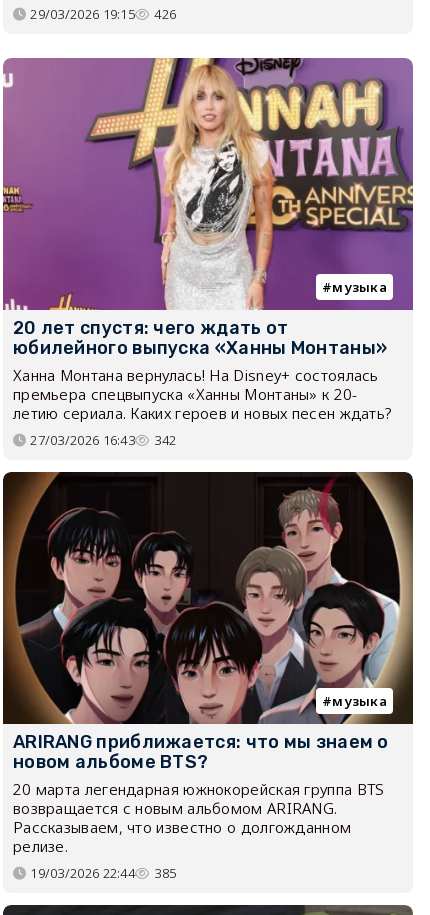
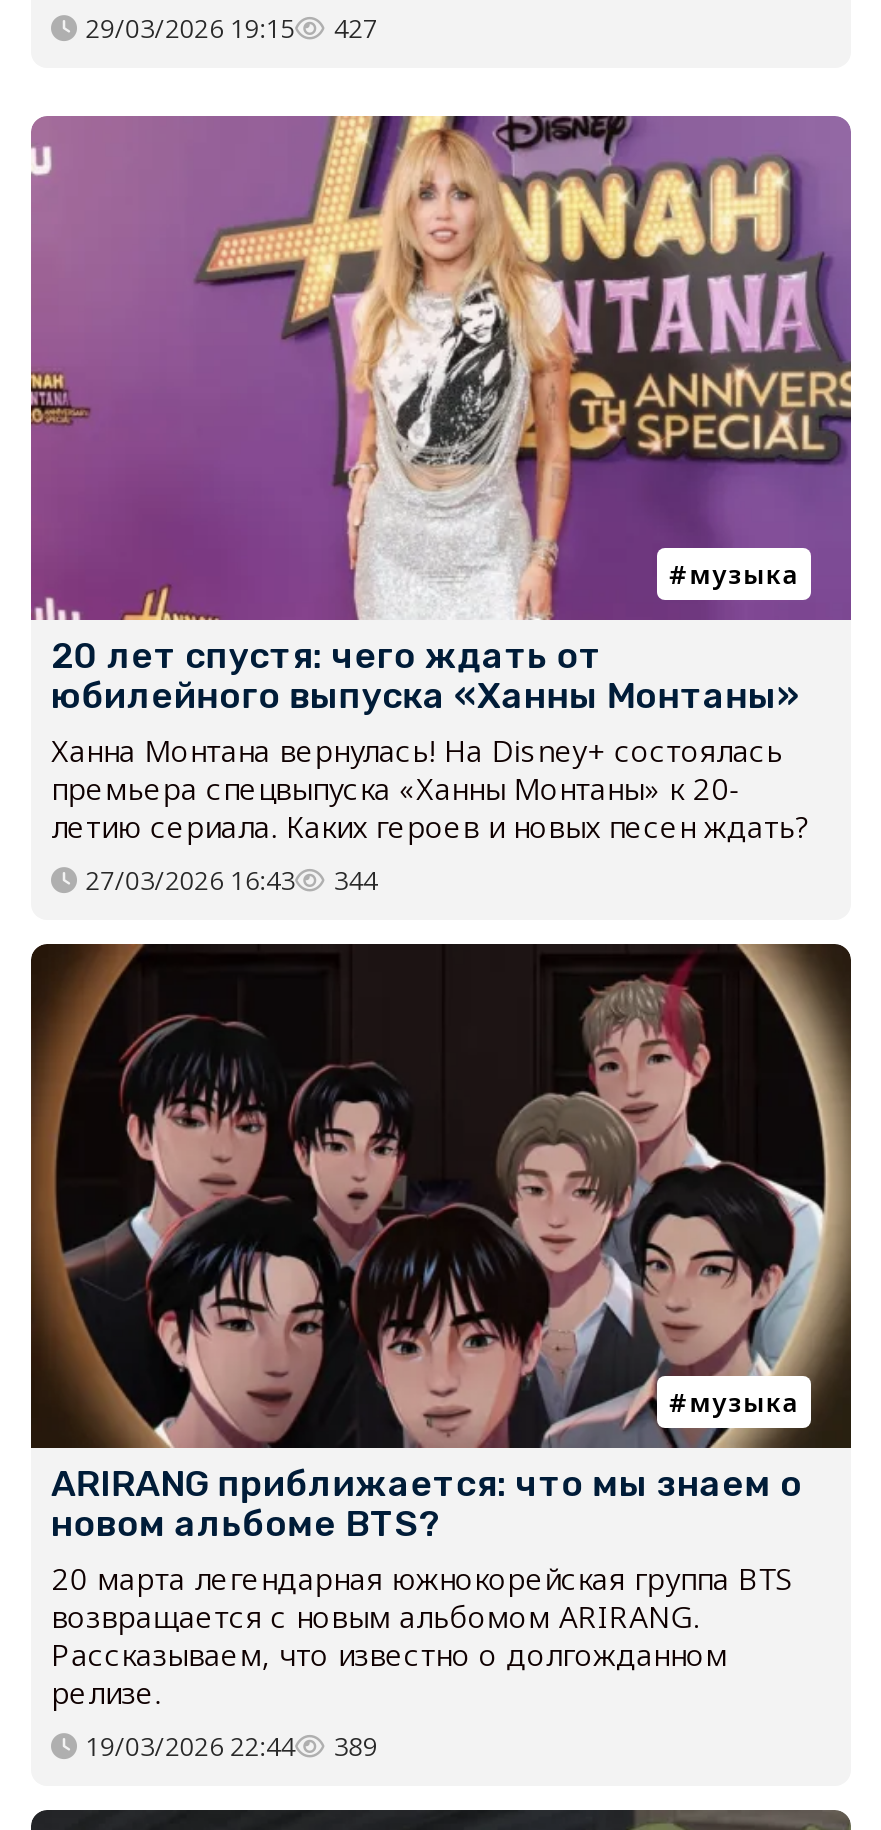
- 29/03/2026 19:15 426
+ 29/03/2026 19:15 427

- 27/03/2026 16:43 342
+ 27/03/2026 16:43 344

- 19/03/2026 22:44 385
+ 19/03/2026 22:44 389
